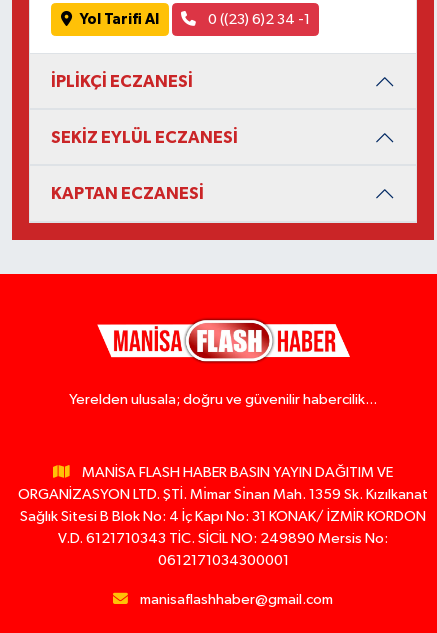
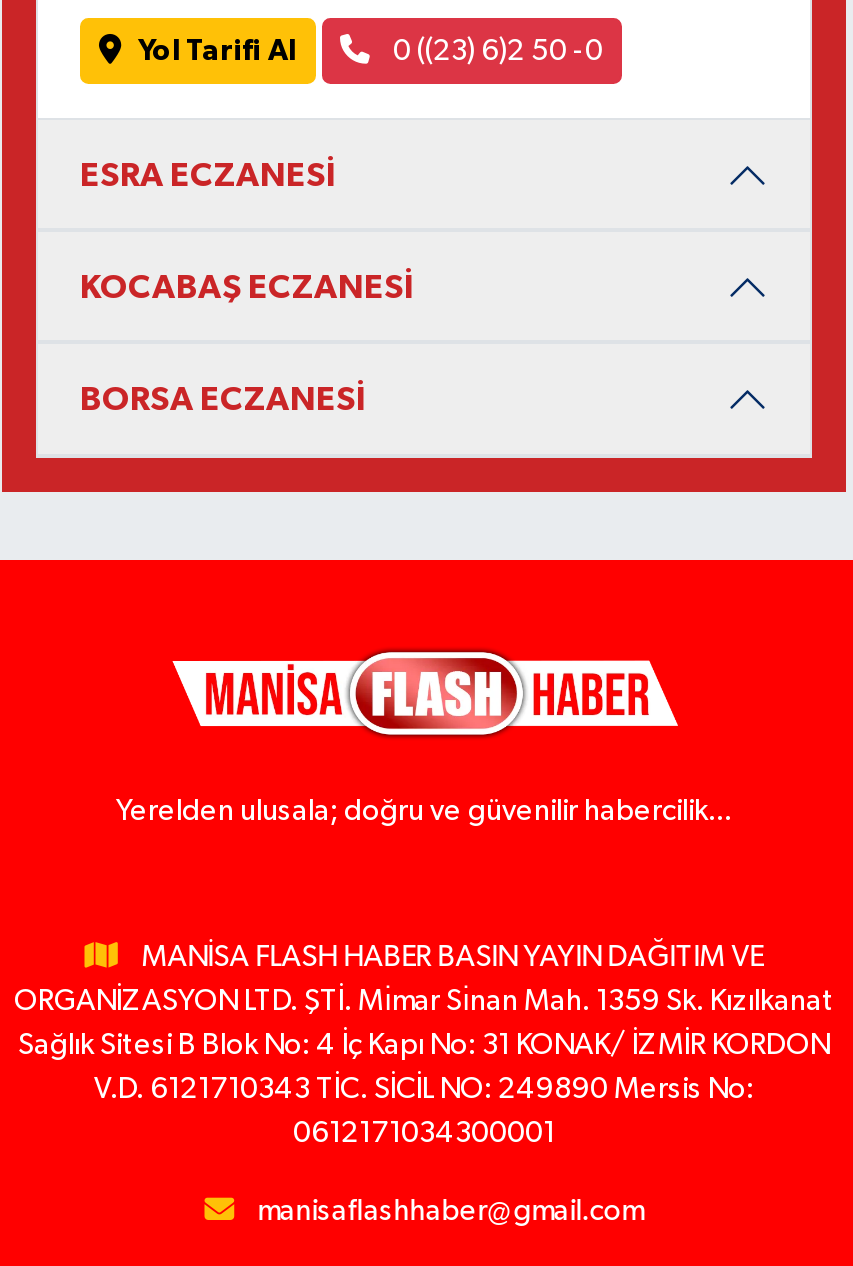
- 0 ((23) 6)2 34 -1
+ 0 ((23) 6)2 50 -0

- İPLİKÇİ ECZANESİ
+ ESRA ECZANESİ

- SEKİZ EYLÜL ECZANESİ
+ KOCABAŞ ECZANESİ

- KAPTAN ECZANESİ
+ BORSA ECZANESİ
